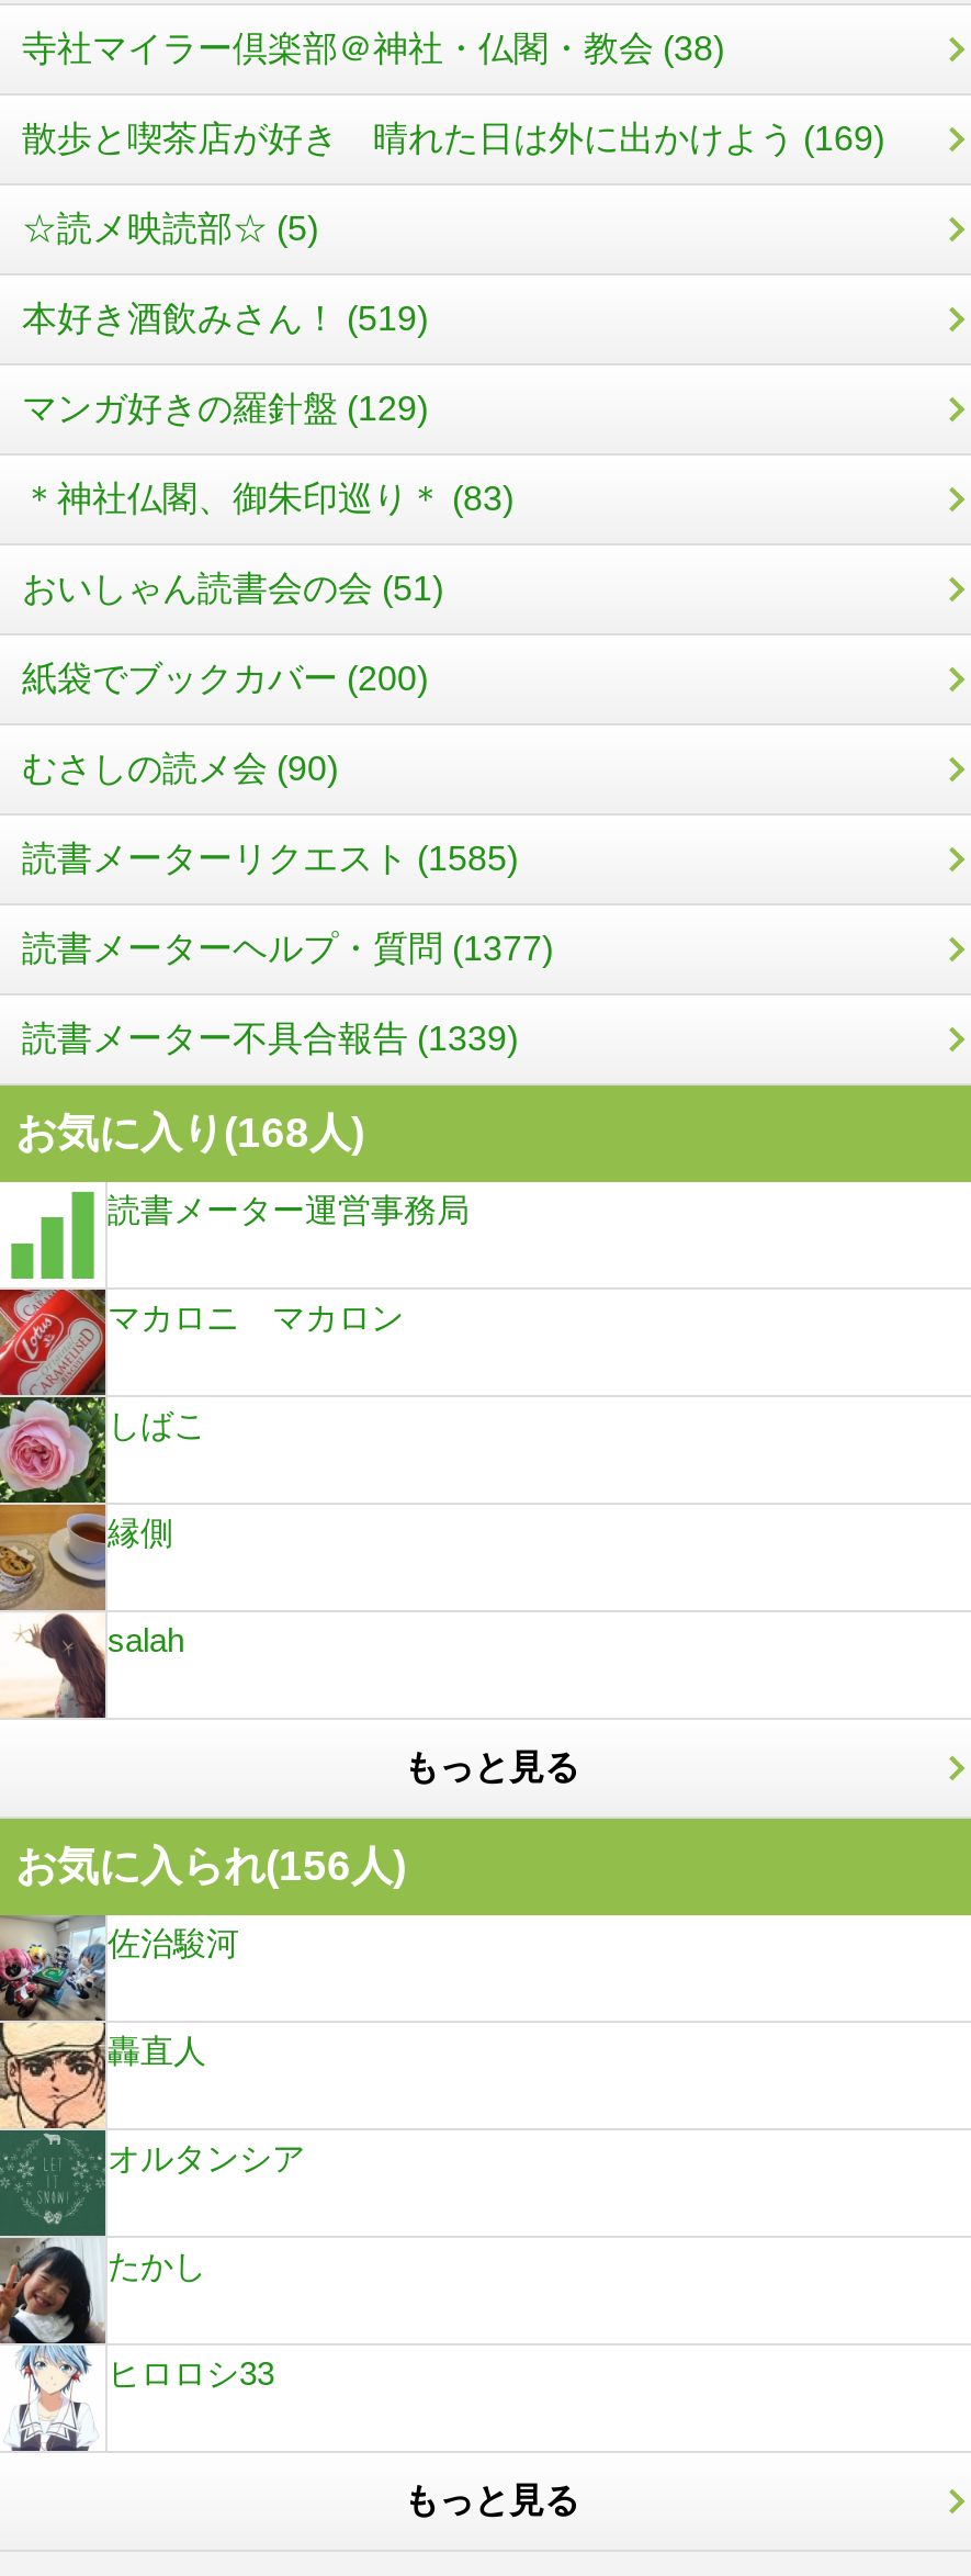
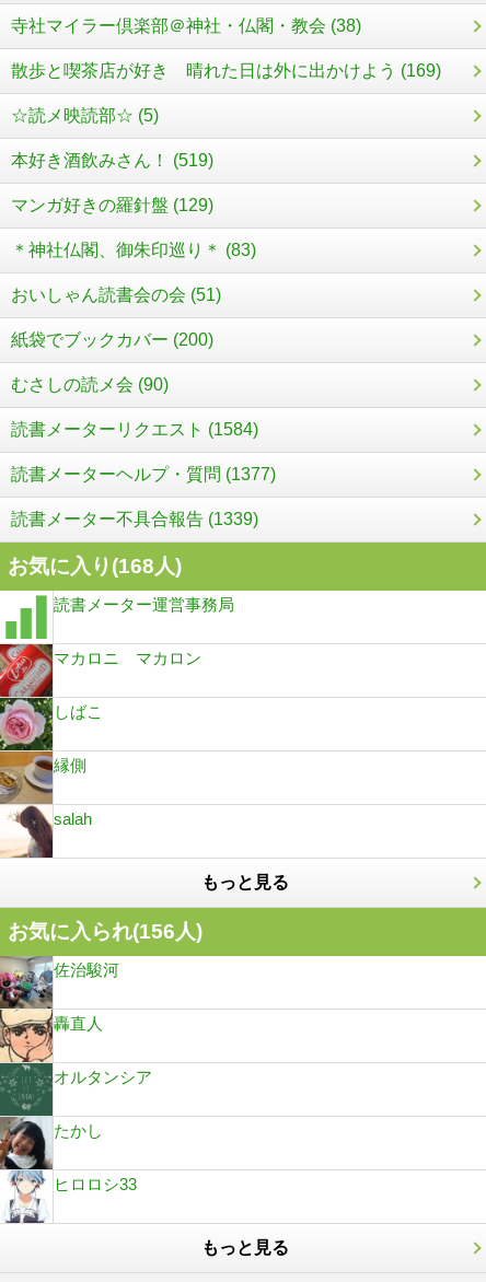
- 読書メーターリクエスト (1585)
+ 読書メーターリクエスト (1584)
